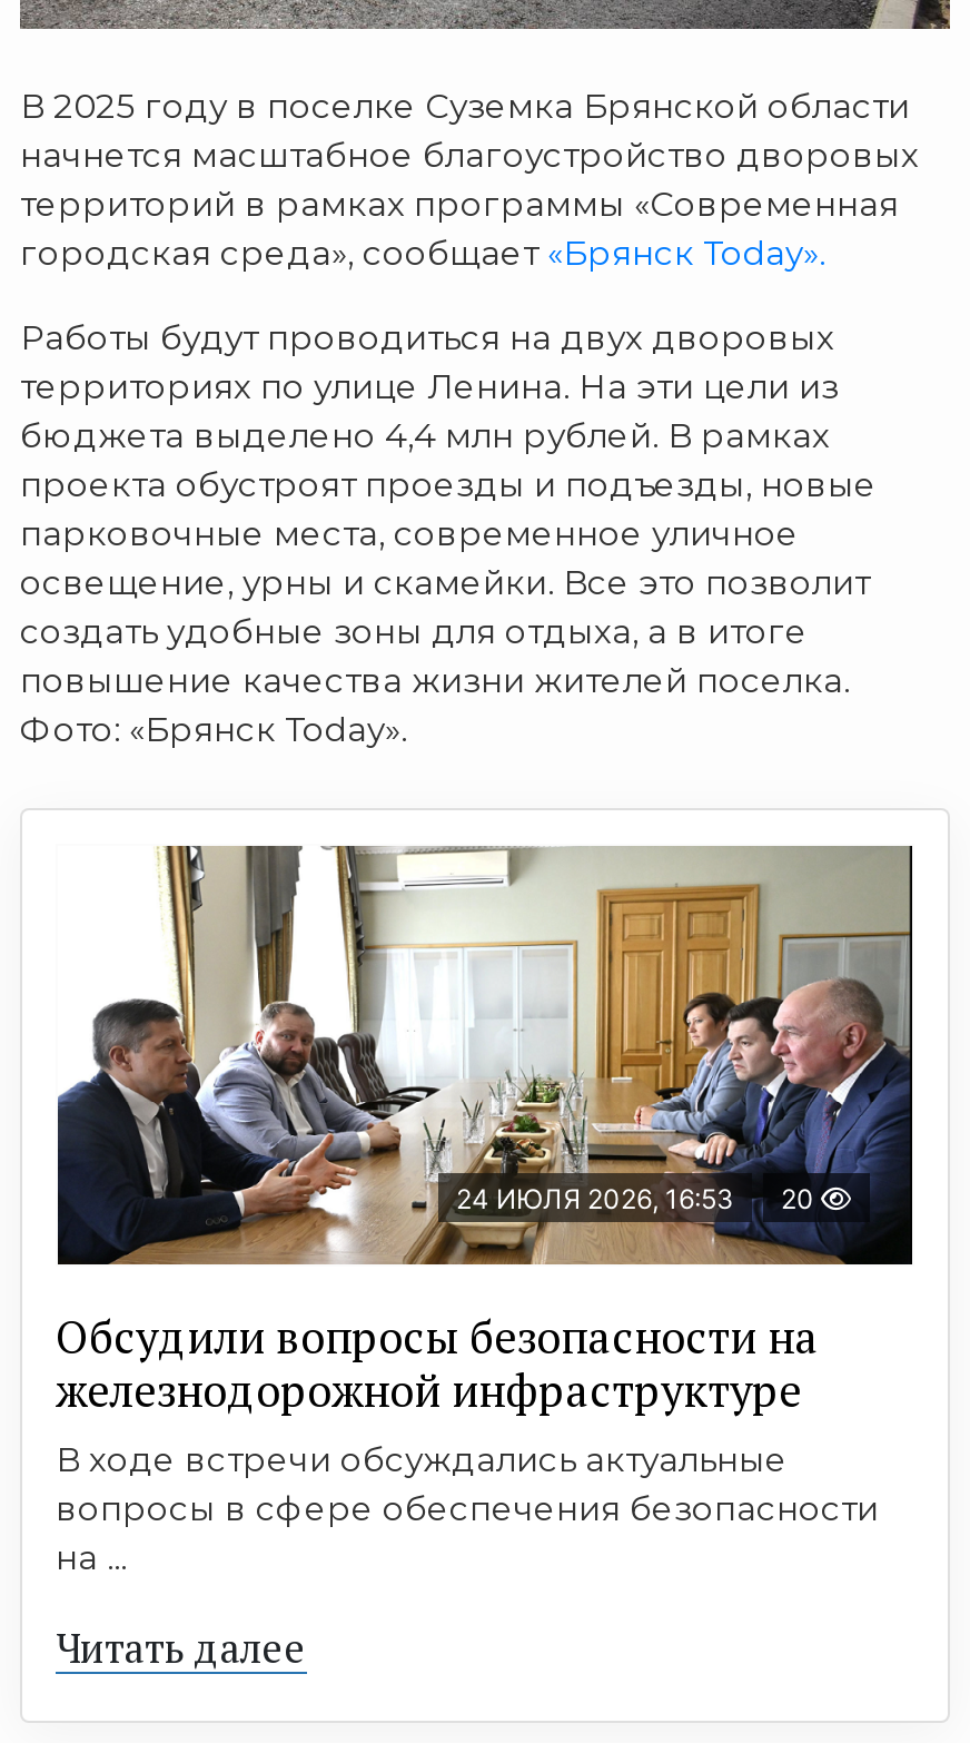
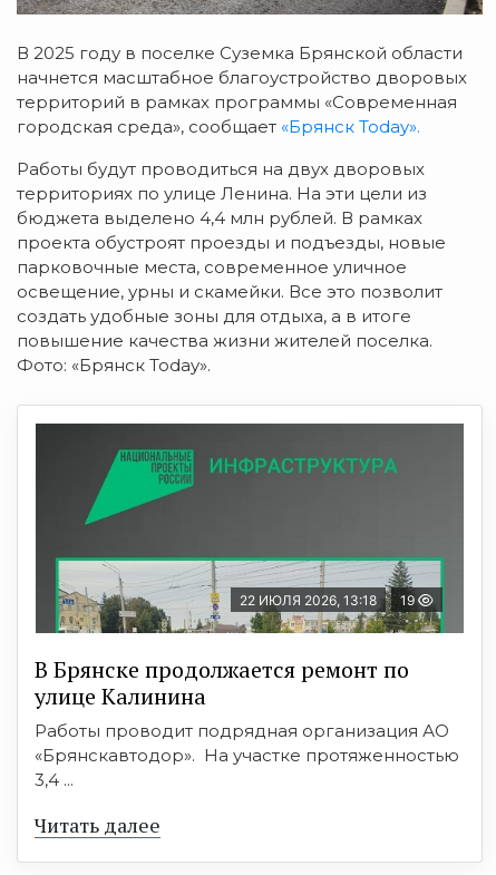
- [image]
- 24 ИЮЛЯ 2026, 16:53
- 20
+ [image]
+ 22 ИЮЛЯ 2026, 13:18
+ 19

- Обсудили вопросы безопасности на
- железнодорожной инфраструктуре
- В ходе встречи обсуждались актуальные
- вопросы в сфере обеспечения безопасности
- на ...
+ В Брянске продолжается ремонт по
+ улице Калинина
+ Работы проводит подрядная организация АО
+ «Брянскавтодор». На участке протяженностью
+ 3,4 ...
